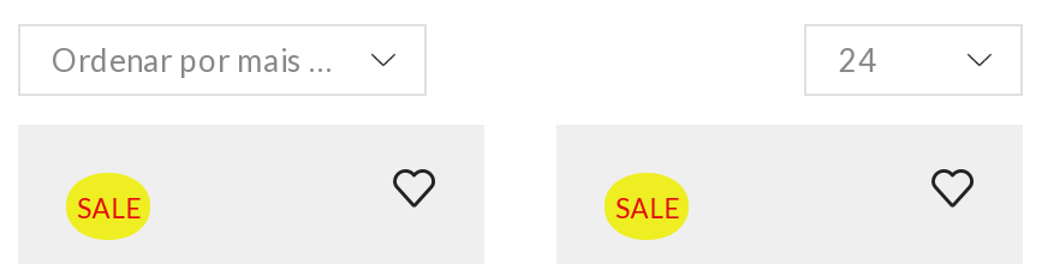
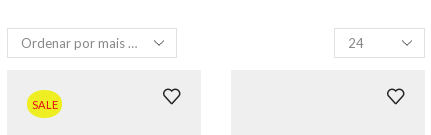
- SALE
